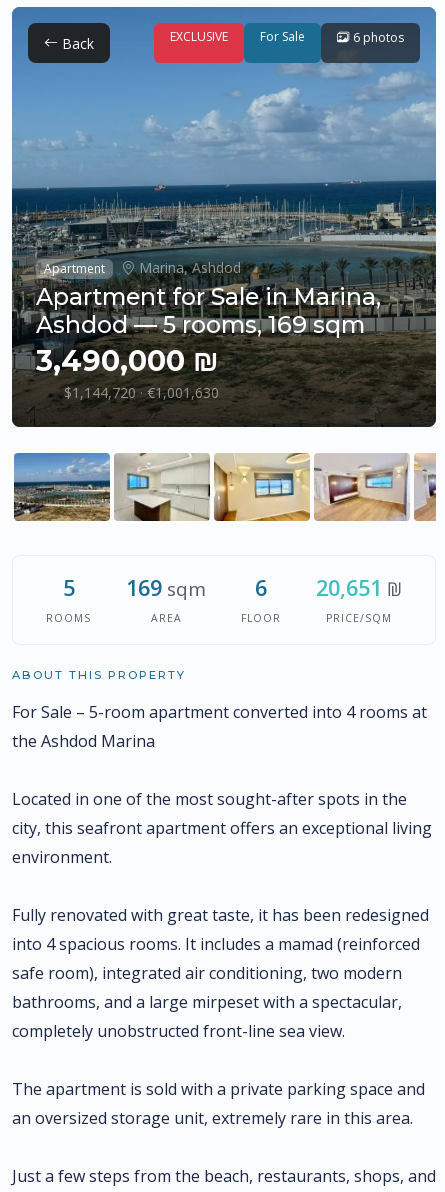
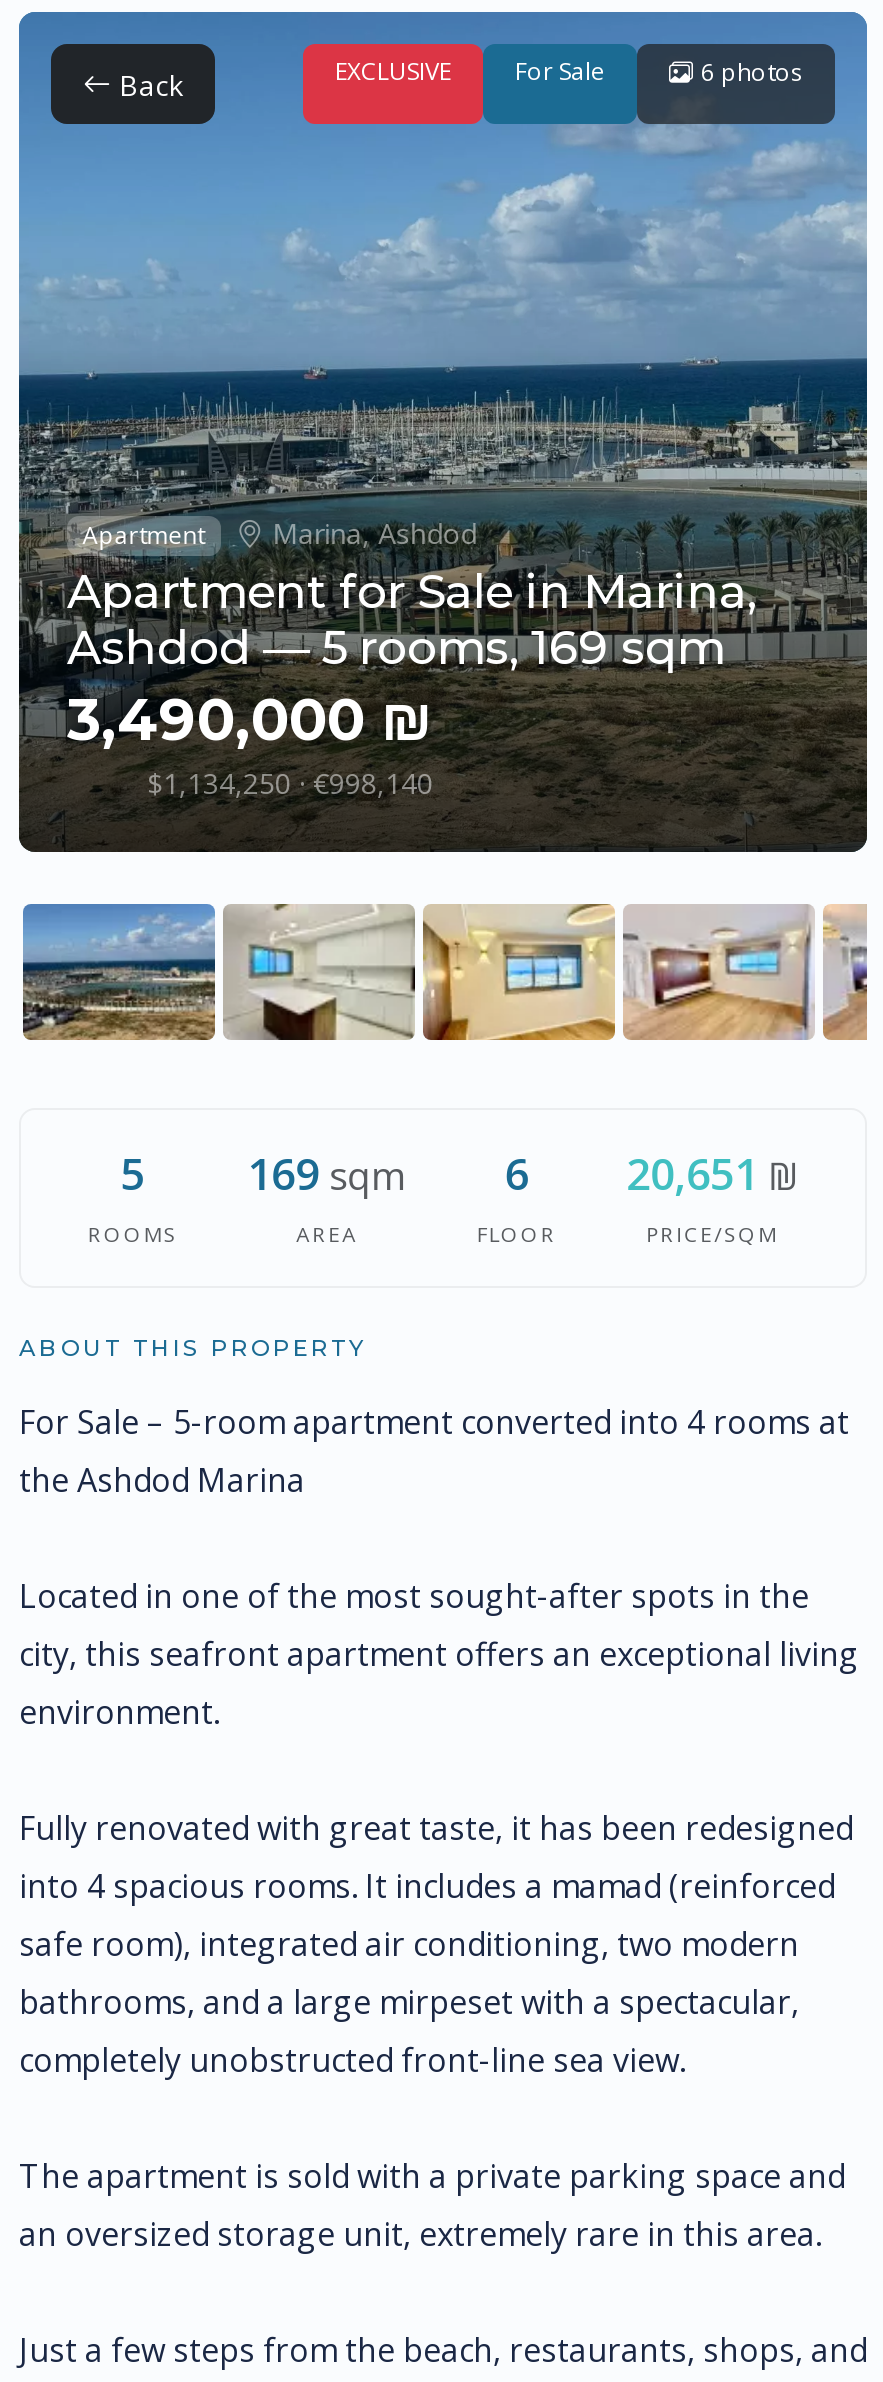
- $1,144,720 · €1,001,630
+ $1,134,250 · €998,140
